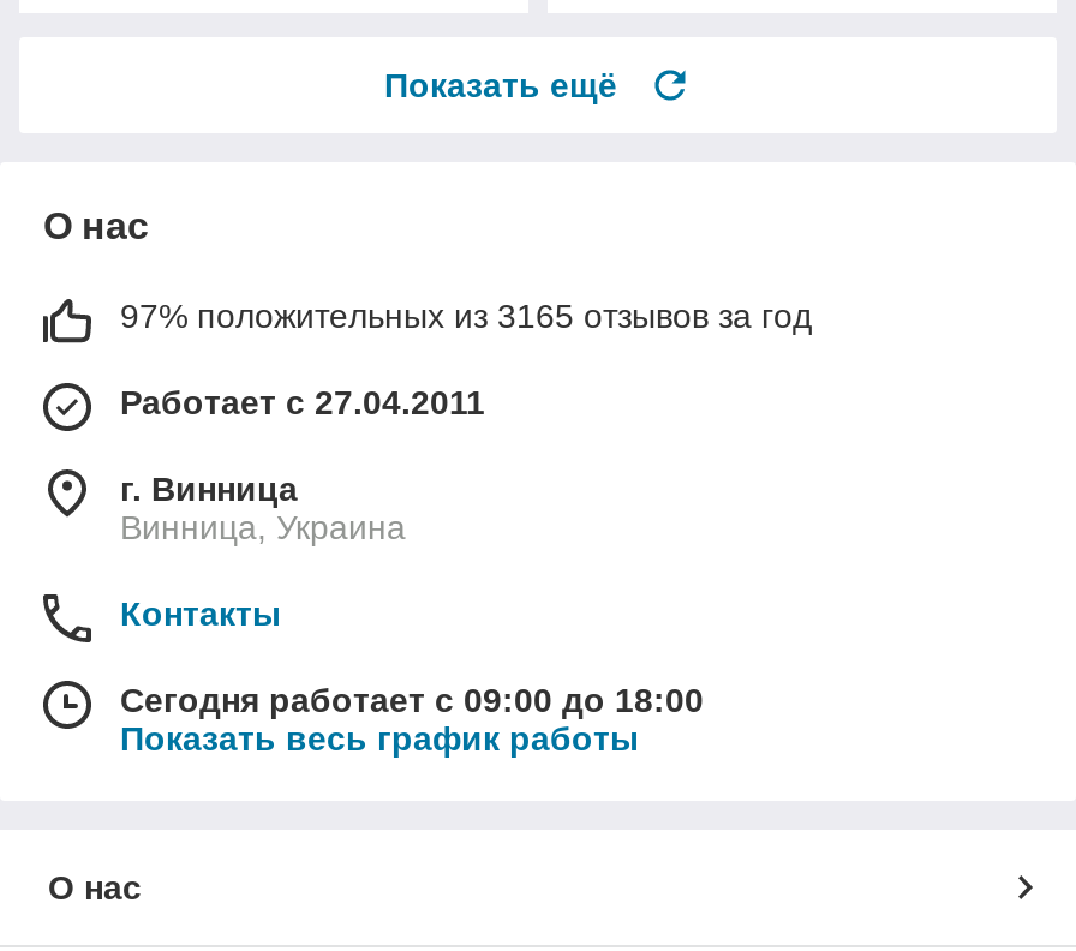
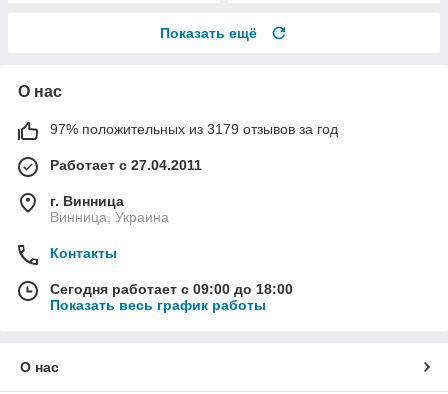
- 97% положительных из 3165 отзывов за год
+ 97% положительных из 3179 отзывов за год
